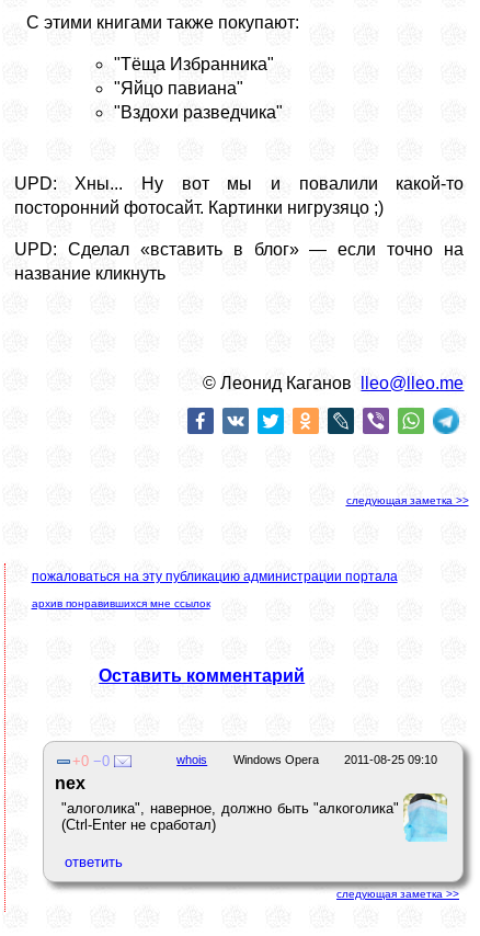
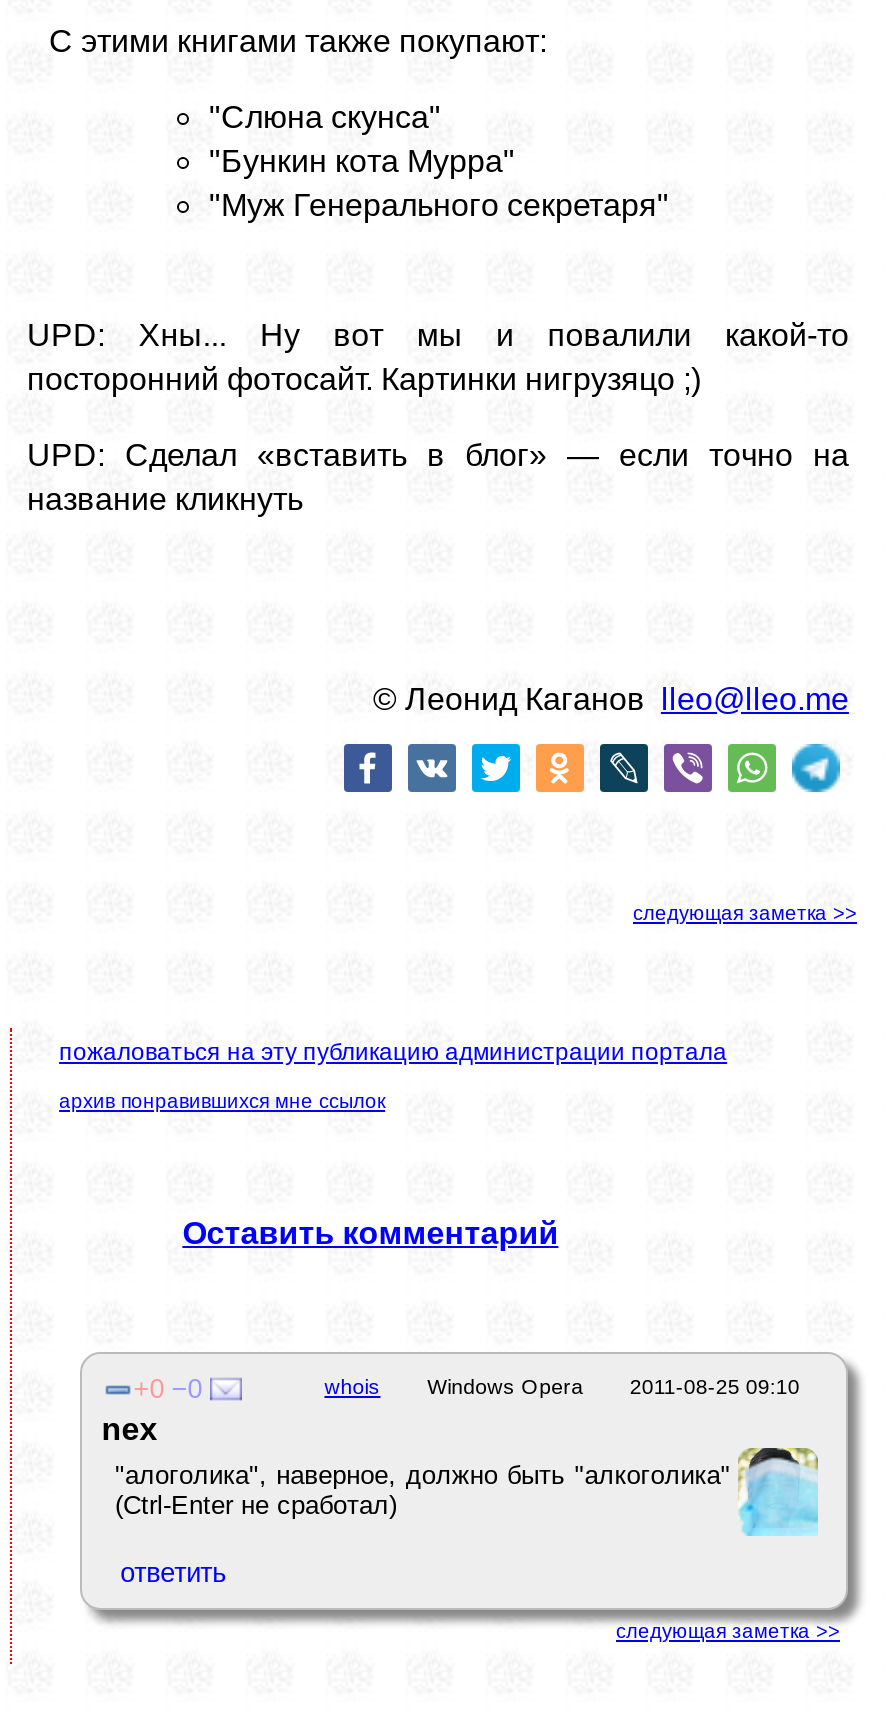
- "Тёща Избранника"
- "Яйцо павиана"
- "Вздохи разведчика"
+ "Слюна скунса"
+ "Бункин кота Мурра"
+ "Муж Генерального секретаря"
